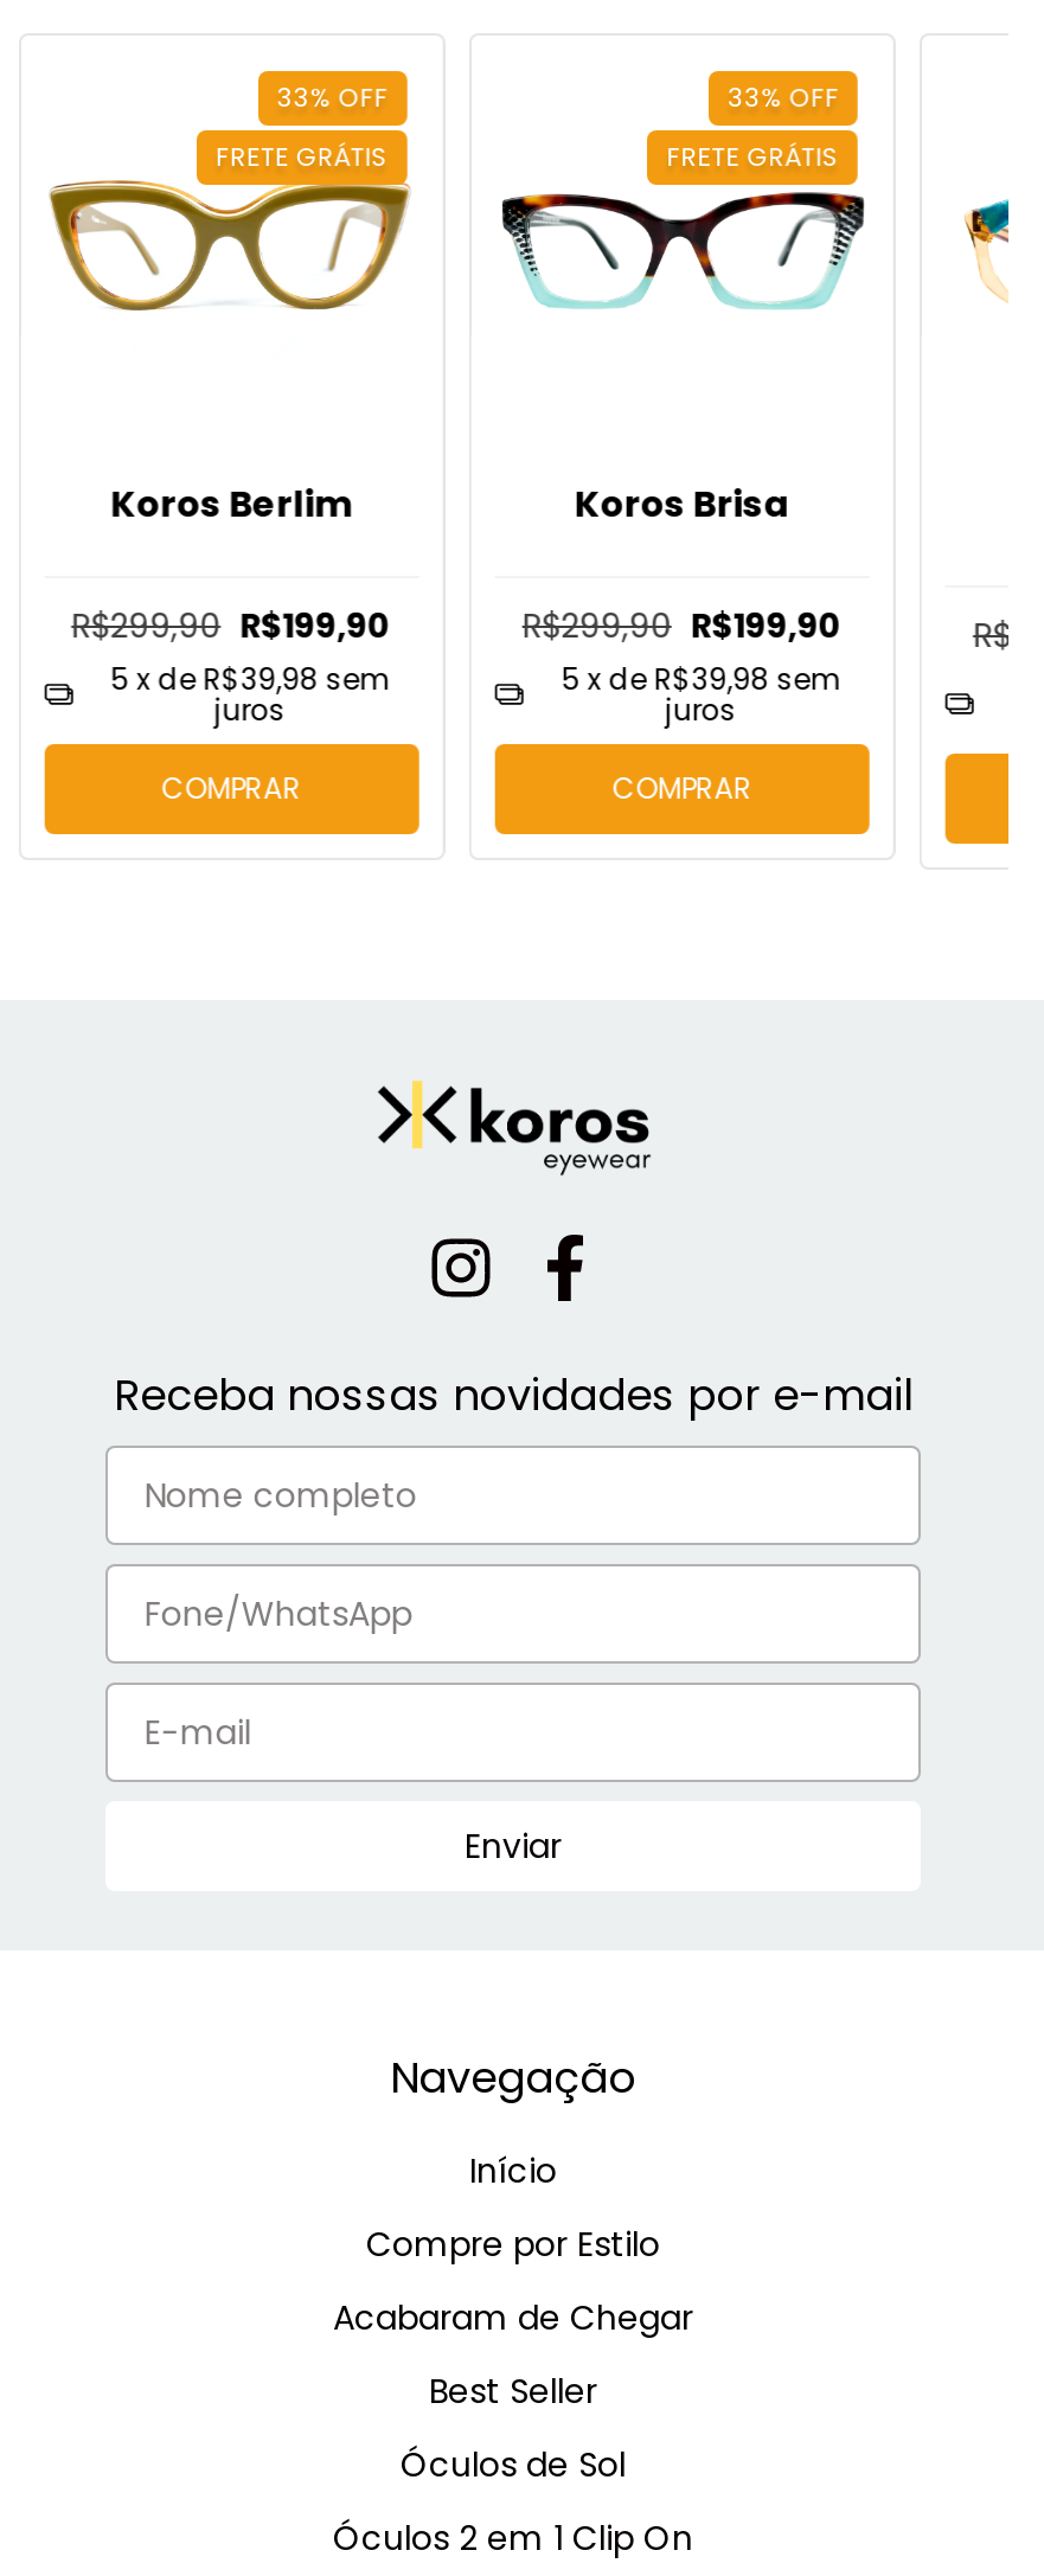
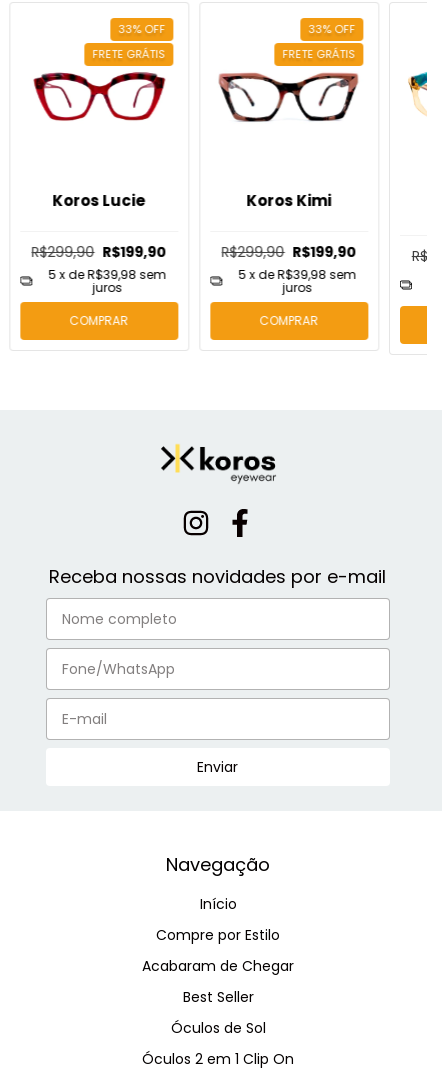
- [image]
+ [image]

- [image]
+ [image]

- Koros Berlim
+ Koros Lucie

- Koros Brisa
+ Koros Kimi
